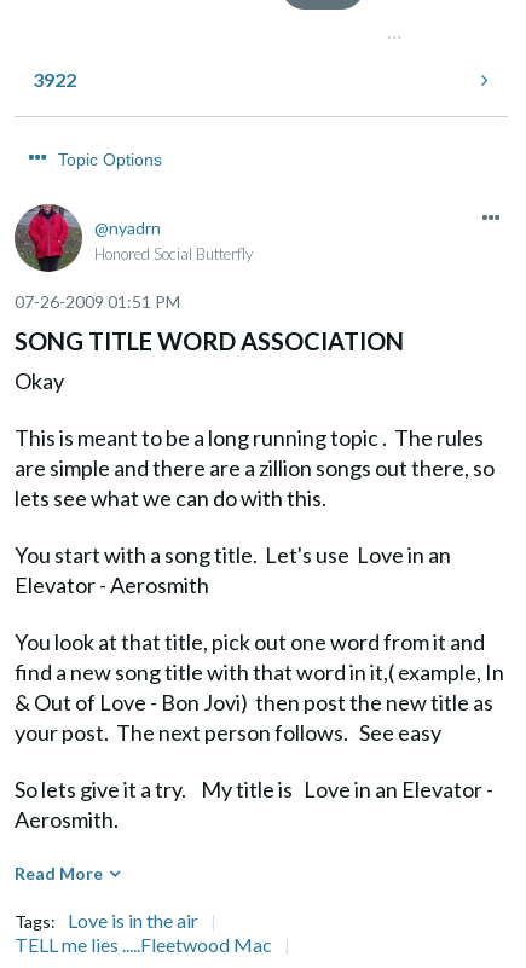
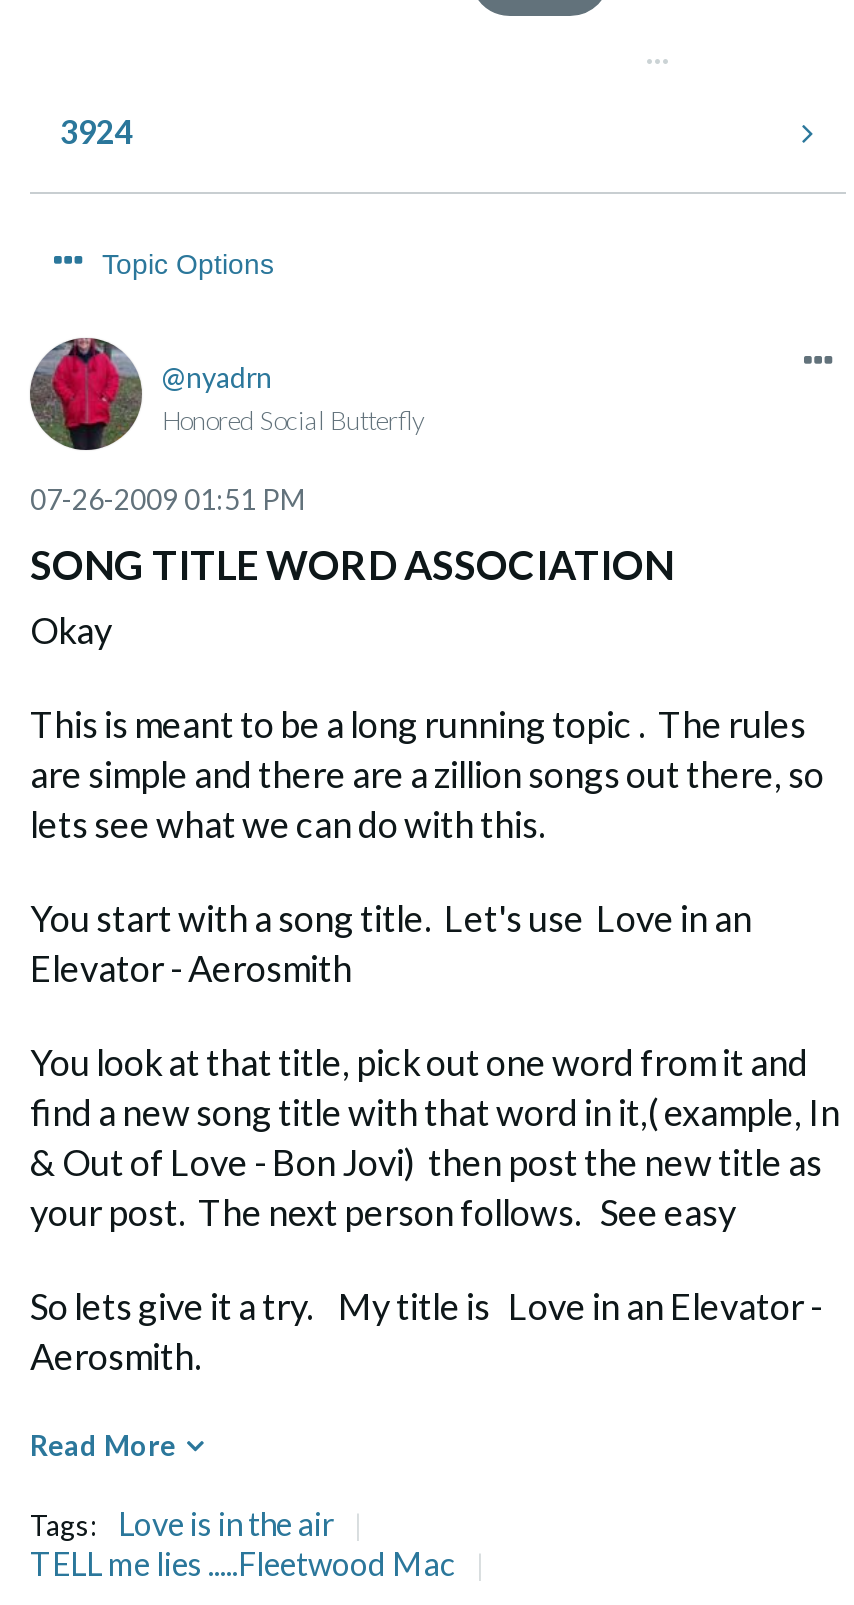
- 3922
+ 3924
